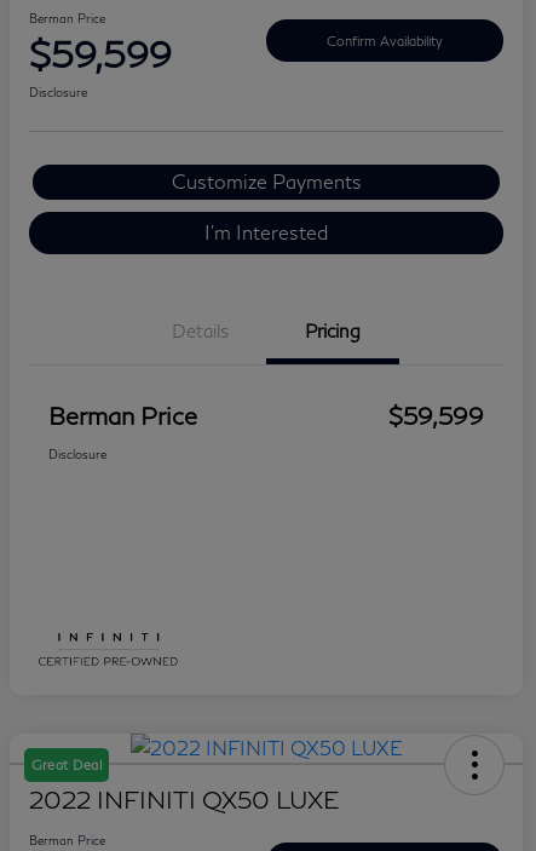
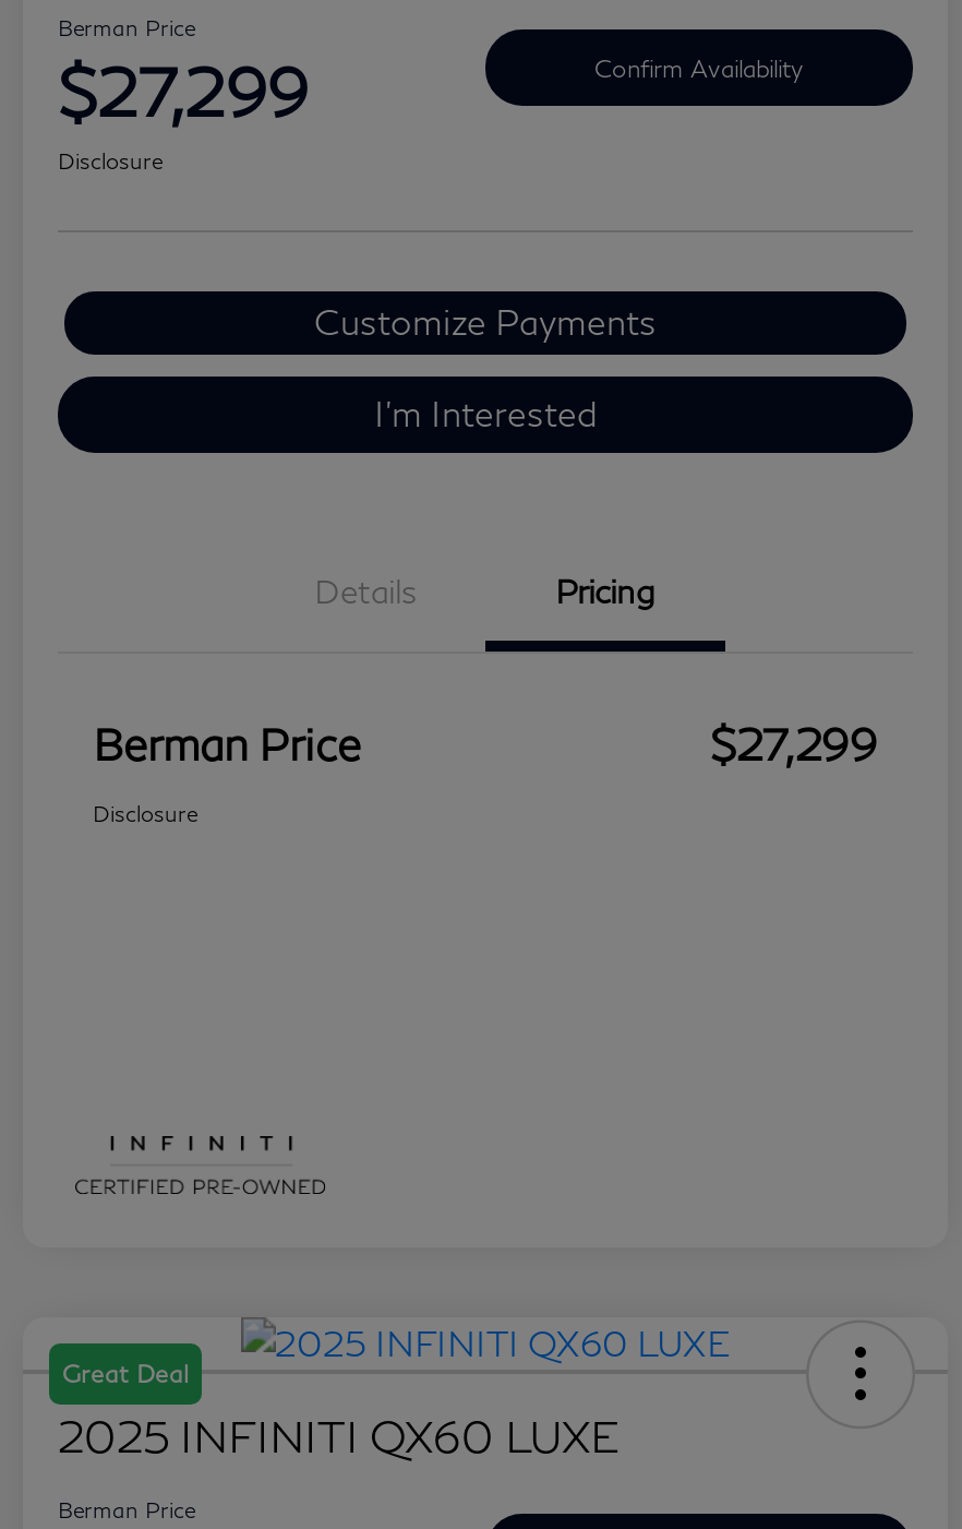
- $59,599
+ $27,299

- $59,599
+ $27,299

- 2022 INFINITI QX50 LUXE
+ 2025 INFINITI QX60 LUXE
